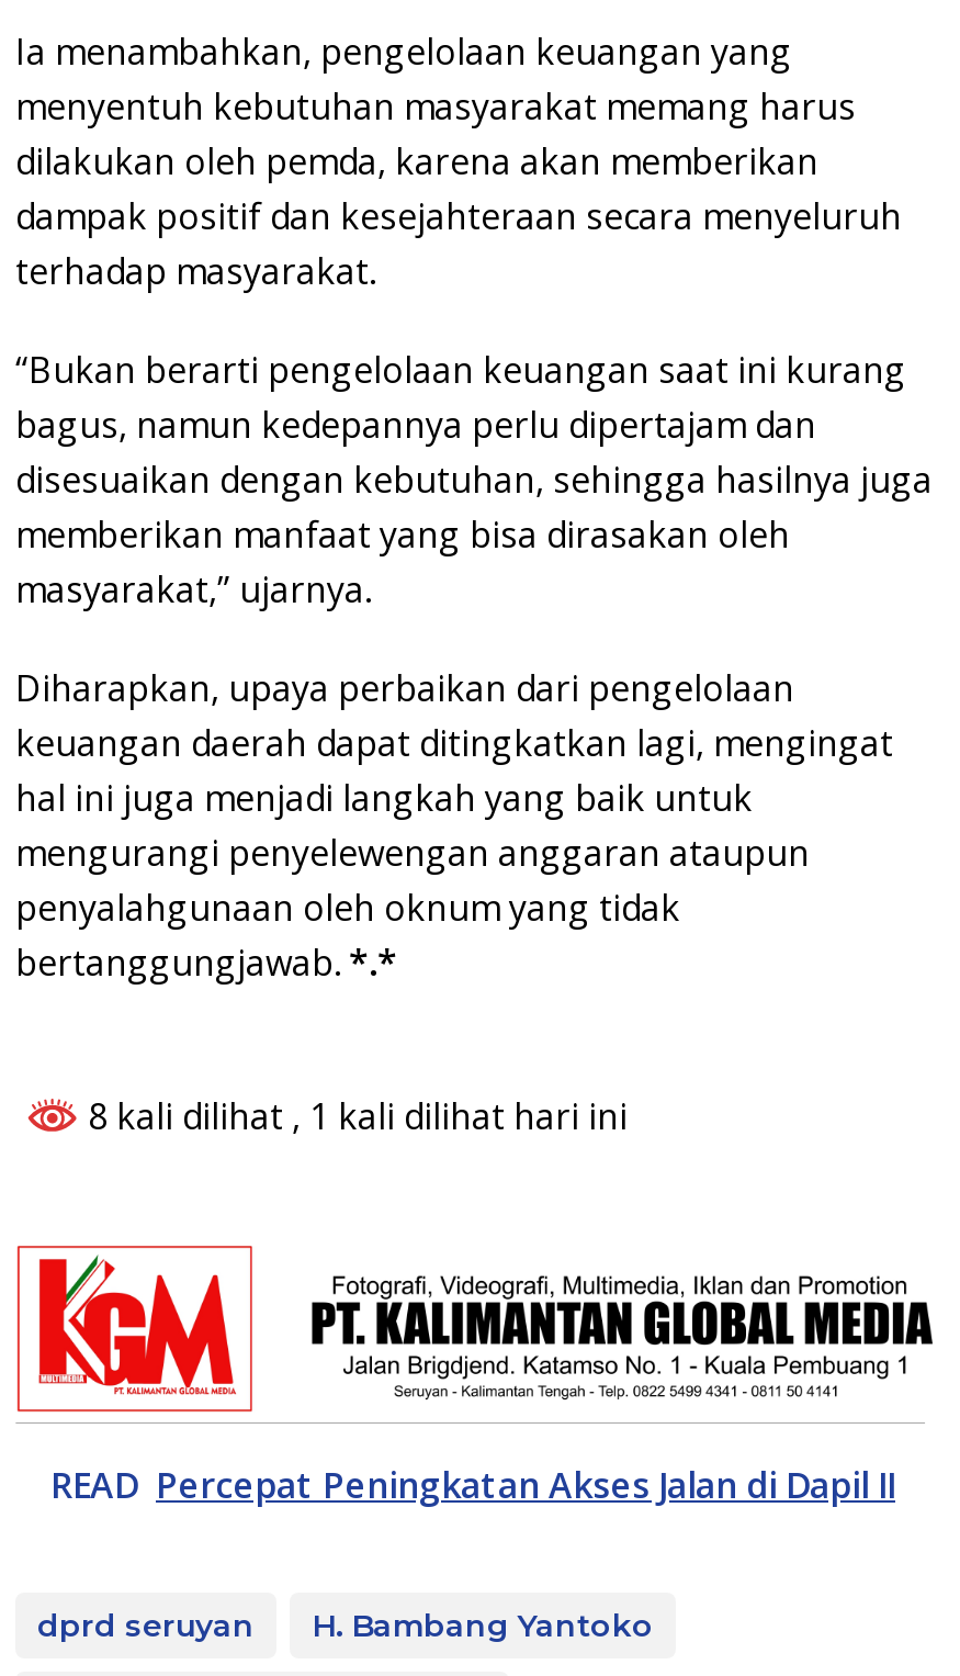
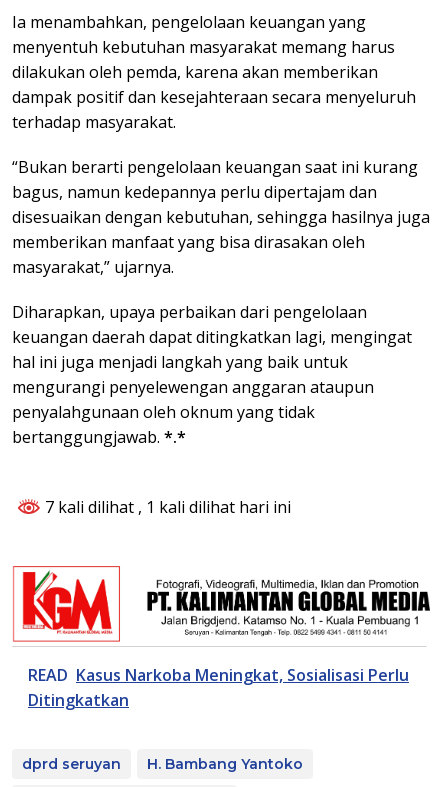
- 8 kali dilihat, 1 kali dilihat hari ini
+ 7 kali dilihat, 1 kali dilihat hari ini

- READ Percepat Peningkatan Akses Jalan di Dapil II
+ READ Kasus Narkoba Meningkat, Sosialisasi Perlu
+ Ditingkatkan
